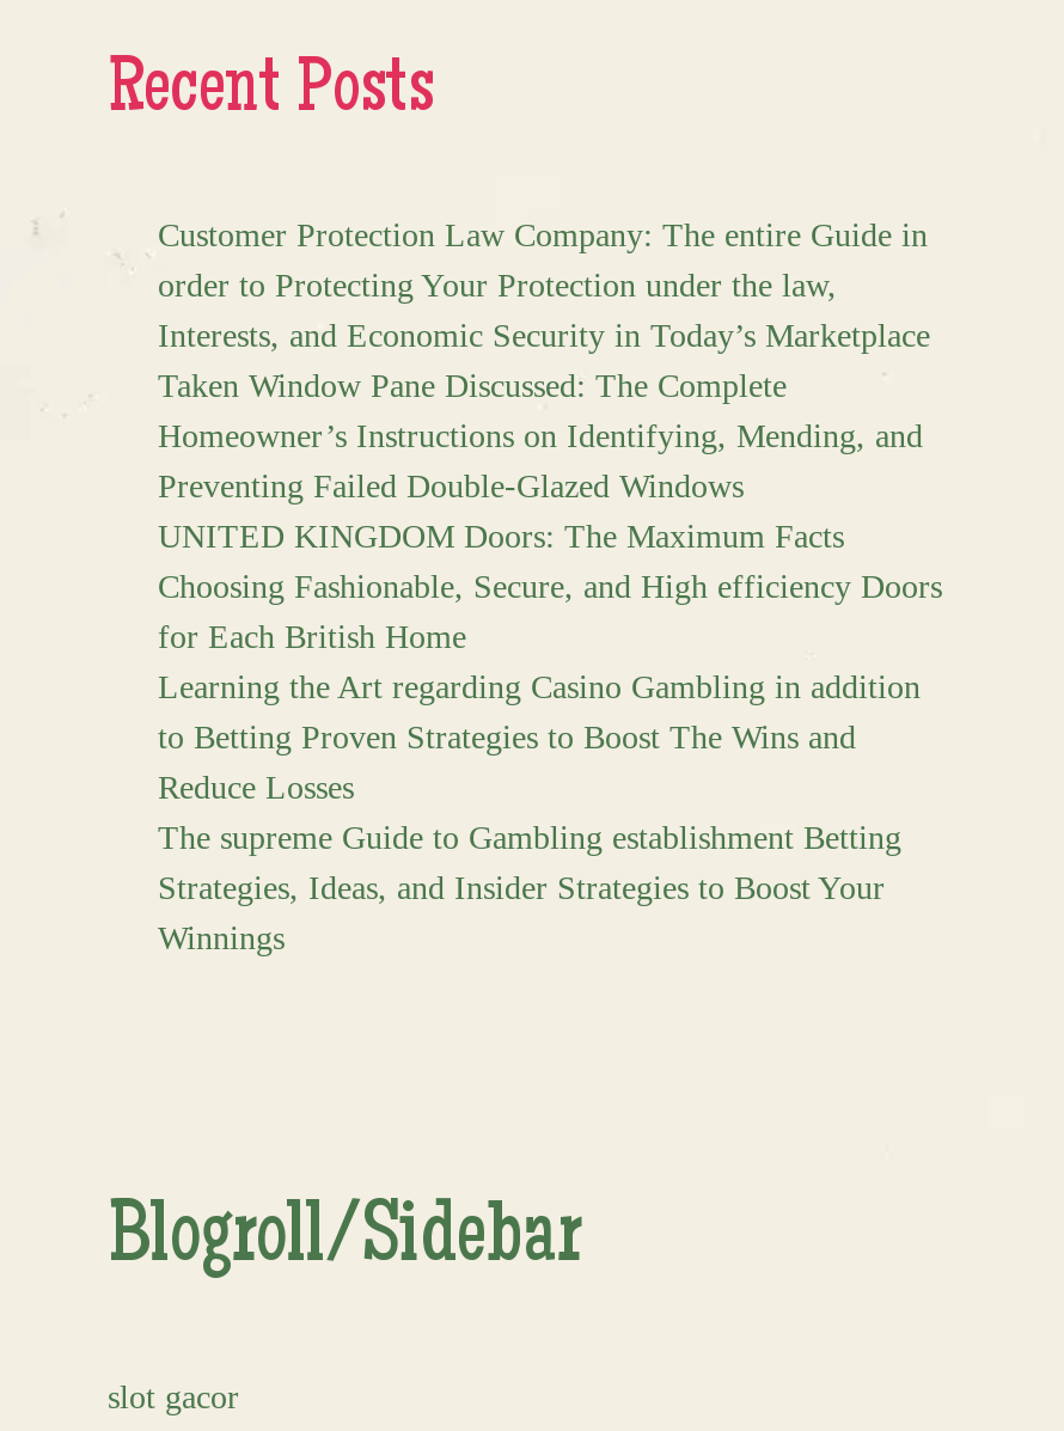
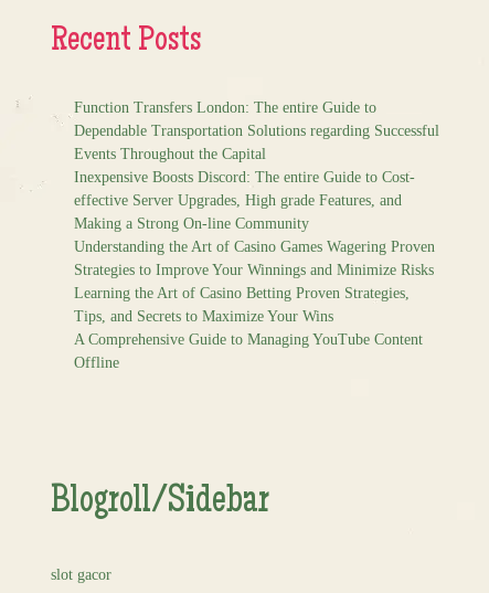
- Customer Protection Law Company: The entire Guide in
- order to Protecting Your Protection under the law,
- Interests, and Economic Security in Today’s Marketplace
- Taken Window Pane Discussed: The Complete
- Homeowner’s Instructions on Identifying, Mending, and
- Preventing Failed Double-Glazed Windows
- UNITED KINGDOM Doors: The Maximum Facts
- Choosing Fashionable, Secure, and High efficiency Doors
- for Each British Home
- Learning the Art regarding Casino Gambling in addition
- to Betting Proven Strategies to Boost The Wins and
- Reduce Losses
- The supreme Guide to Gambling establishment Betting
- Strategies, Ideas, and Insider Strategies to Boost Your
- Winnings
+ Function Transfers London: The entire Guide to
+ Dependable Transportation Solutions regarding Successful
+ Events Throughout the Capital
+ Inexpensive Boosts Discord: The entire Guide to Cost-
+ effective Server Upgrades, High grade Features, and
+ Making a Strong On-line Community
+ Understanding the Art of Casino Games Wagering Proven
+ Strategies to Improve Your Winnings and Minimize Risks
+ Learning the Art of Casino Betting Proven Strategies,
+ Tips, and Secrets to Maximize Your Wins
+ A Comprehensive Guide to Managing YouTube Content
+ Offline
